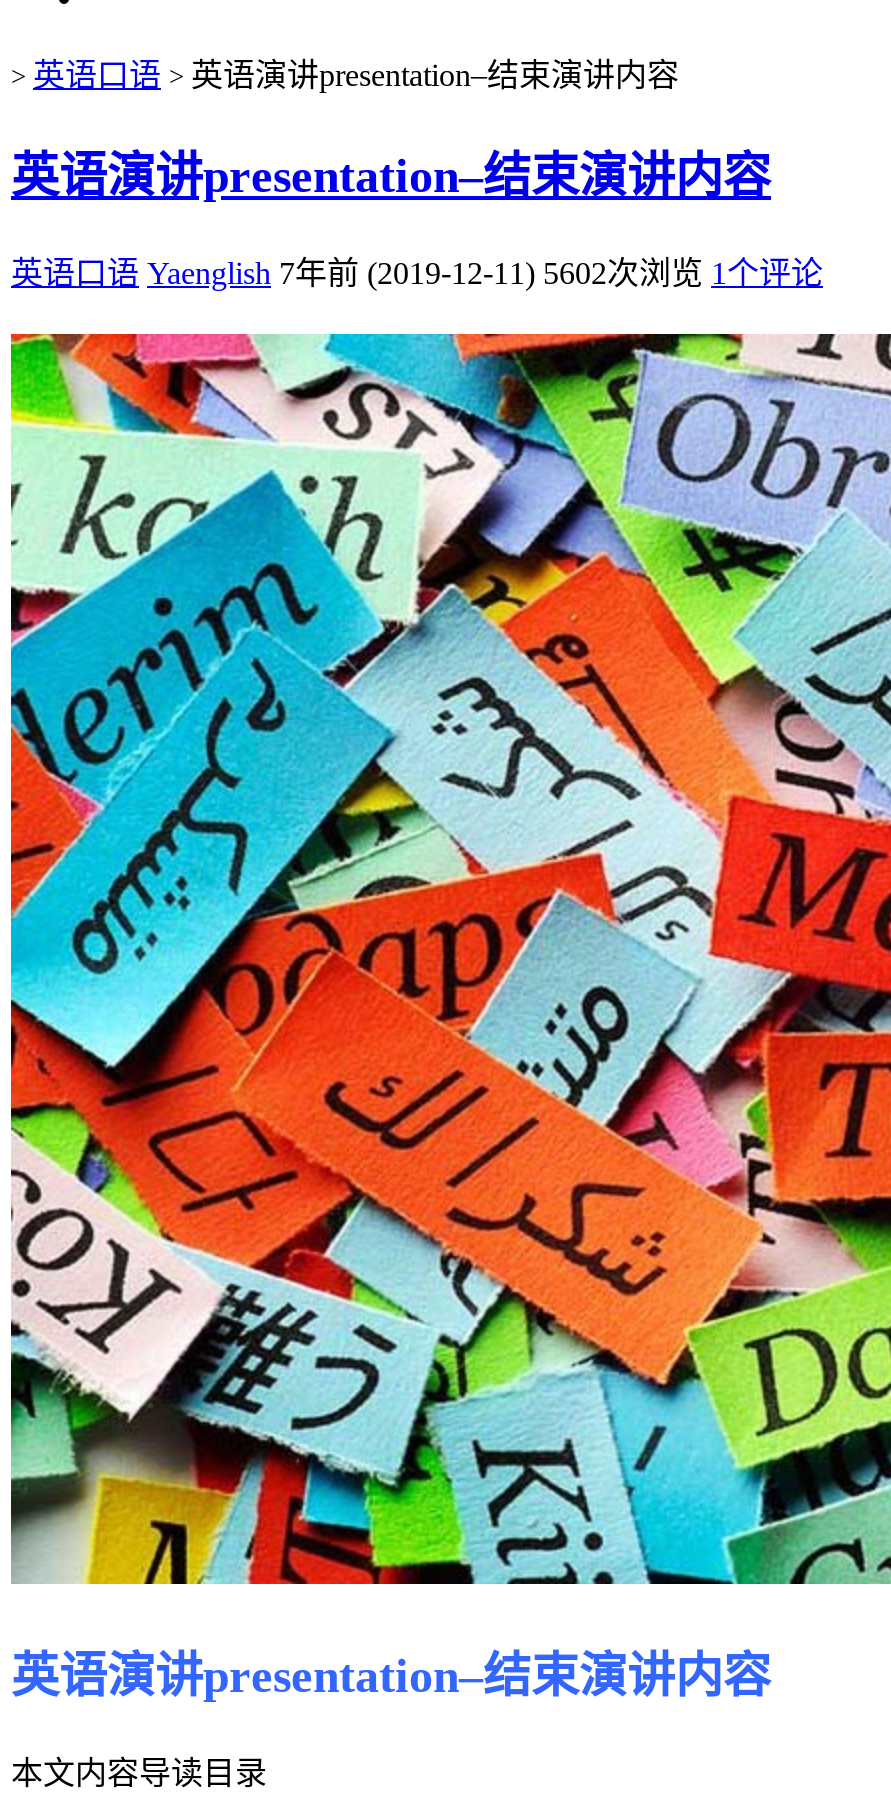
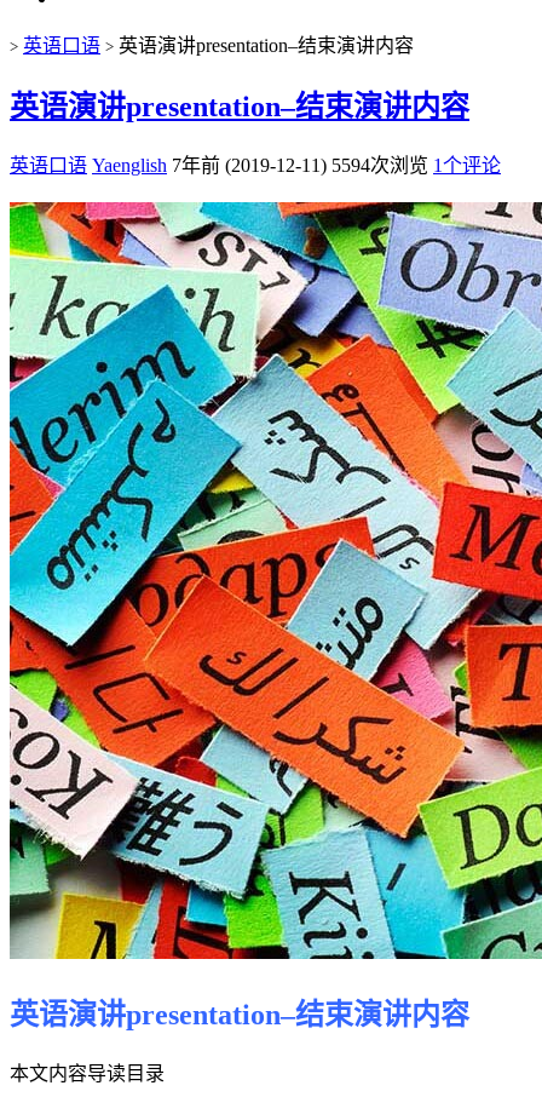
- 英语口语 Yaenglish 7年前 (2019-12-11) 5602次浏览 1个评论
+ 英语口语 Yaenglish 7年前 (2019-12-11) 5594次浏览 1个评论
